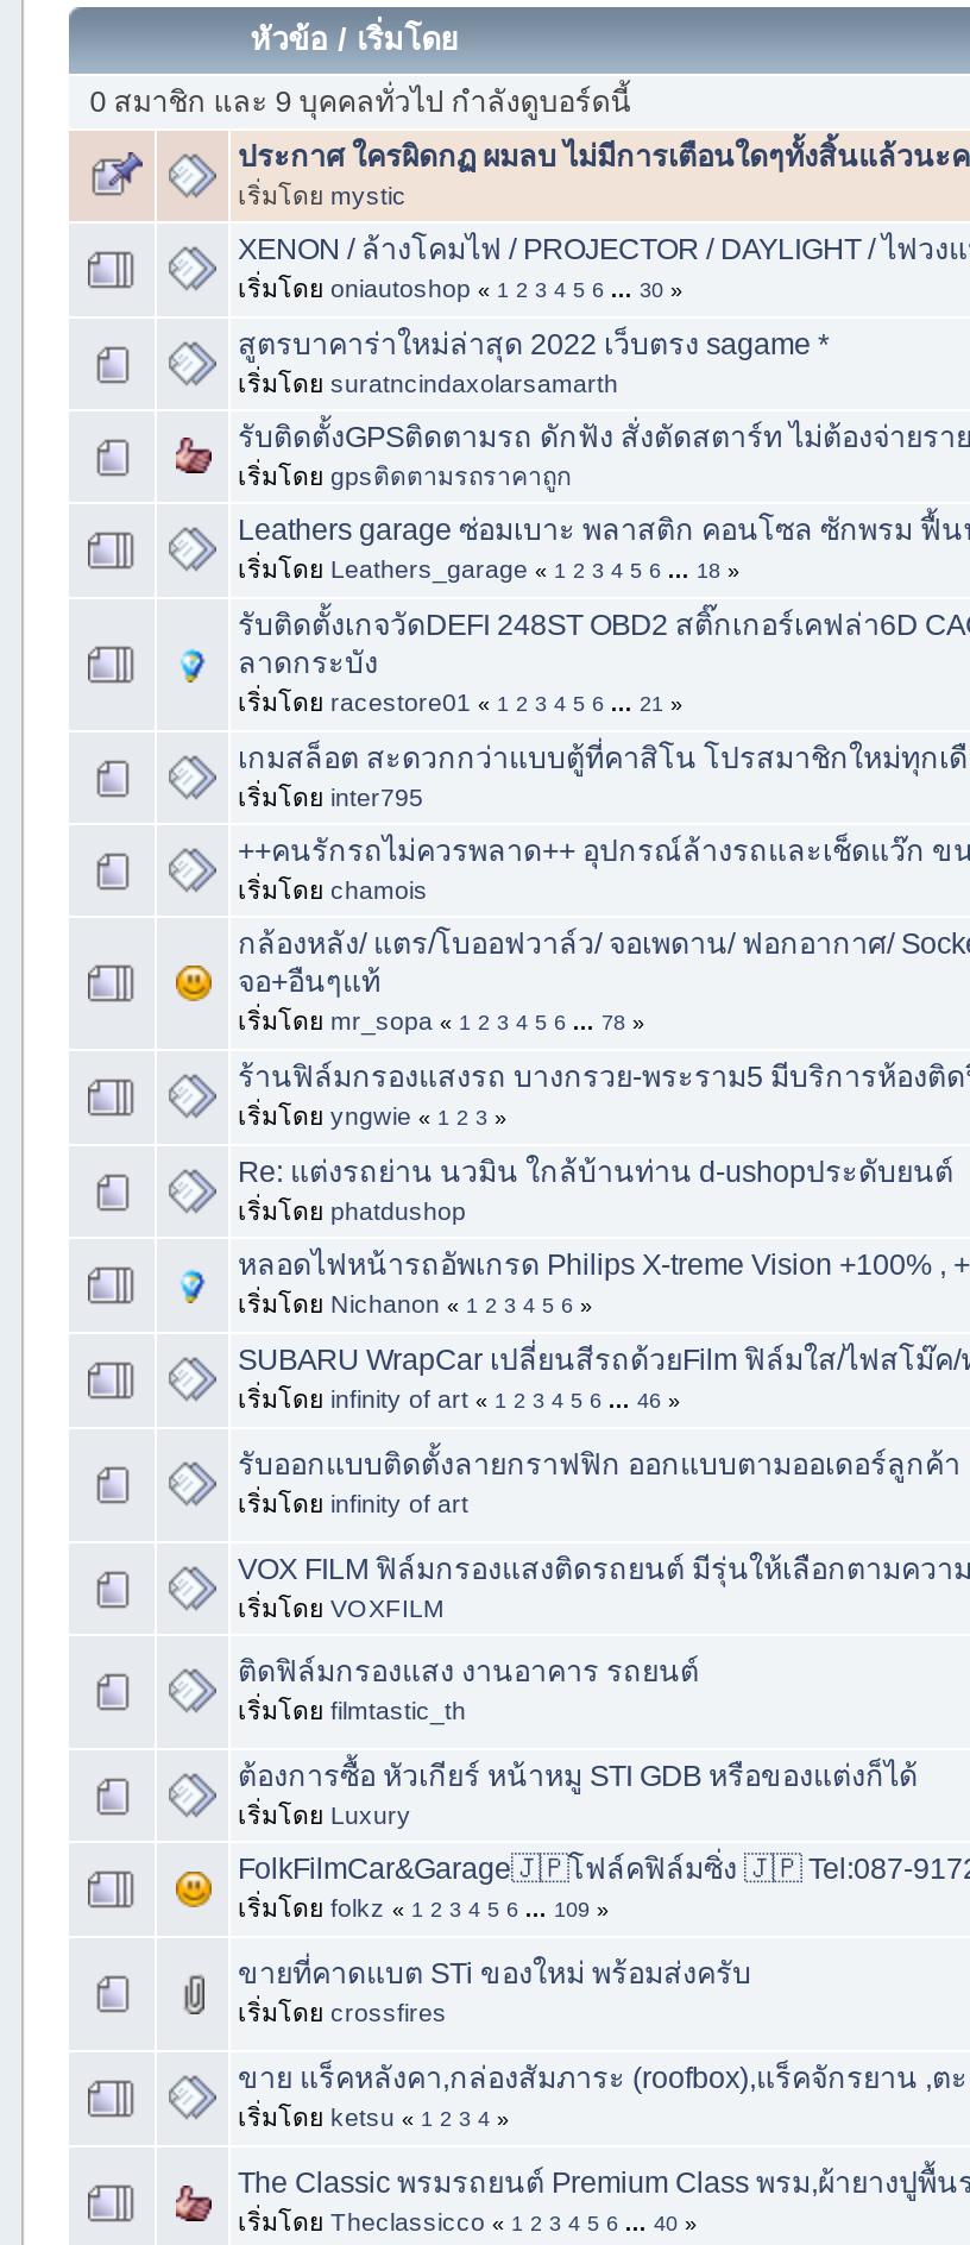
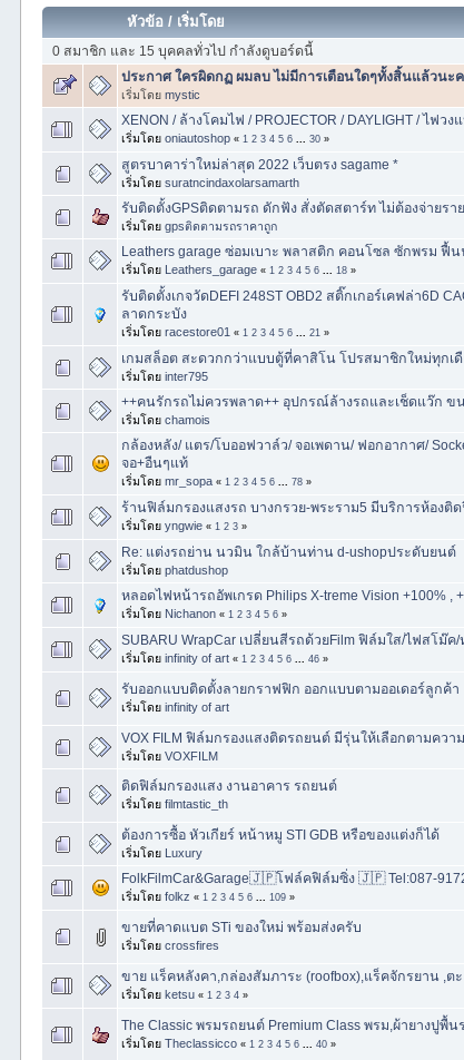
- 0 สมาชิก และ 9 บุคคลทั่วไป กำลังดูบอร์ดนี้
+ 0 สมาชิก และ 15 บุคคลทั่วไป กำลังดูบอร์ดนี้
